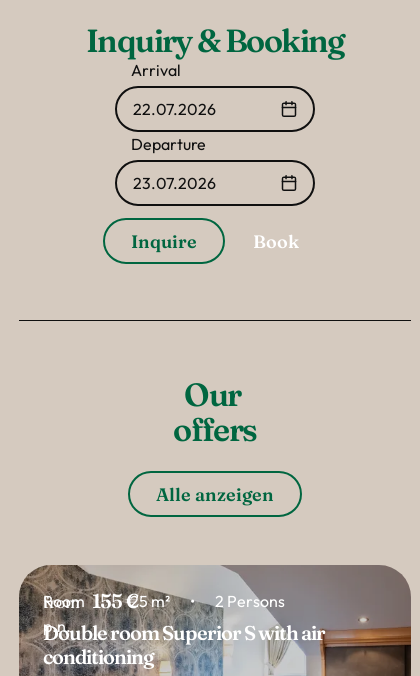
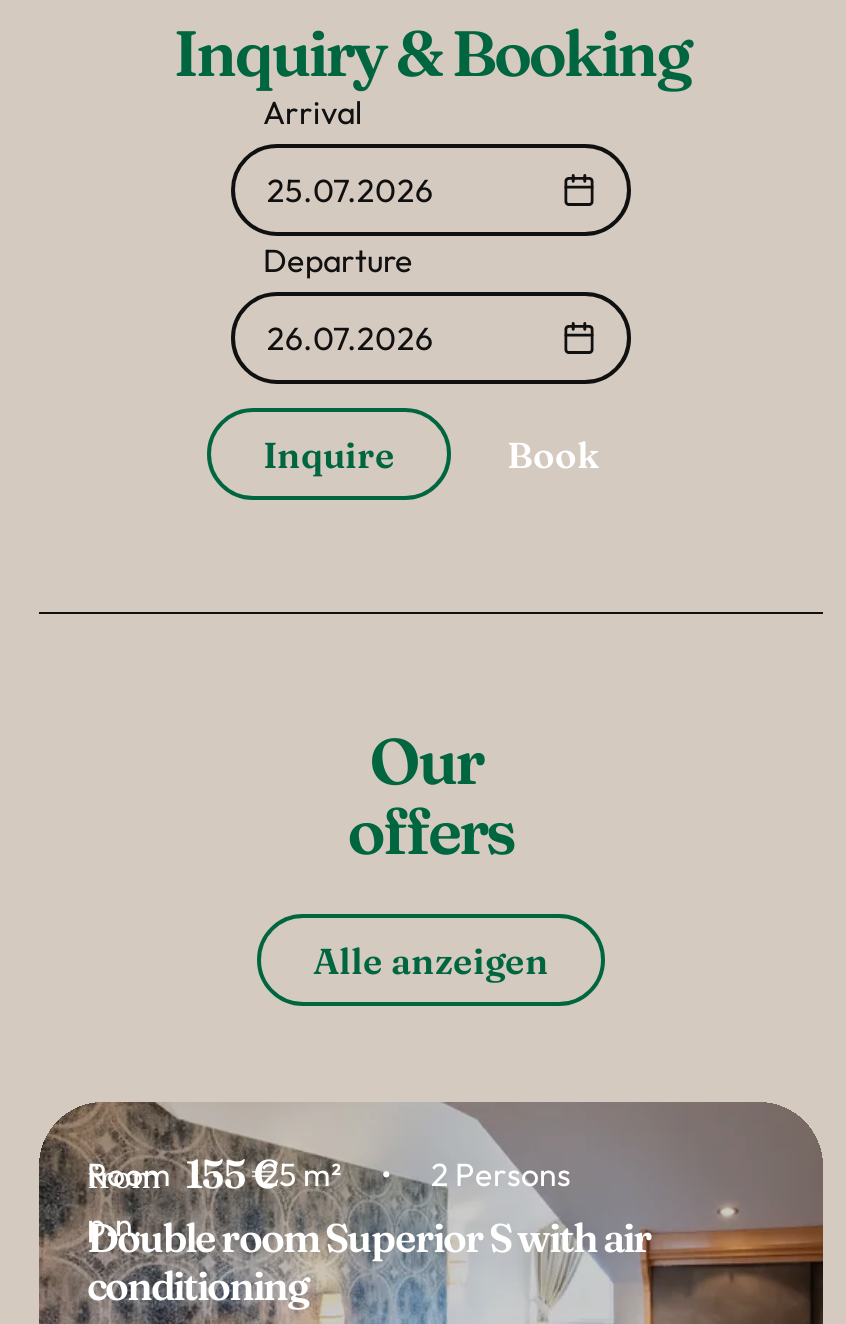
- 22.07.2026
+ 25.07.2026

- 23.07.2026
+ 26.07.2026
